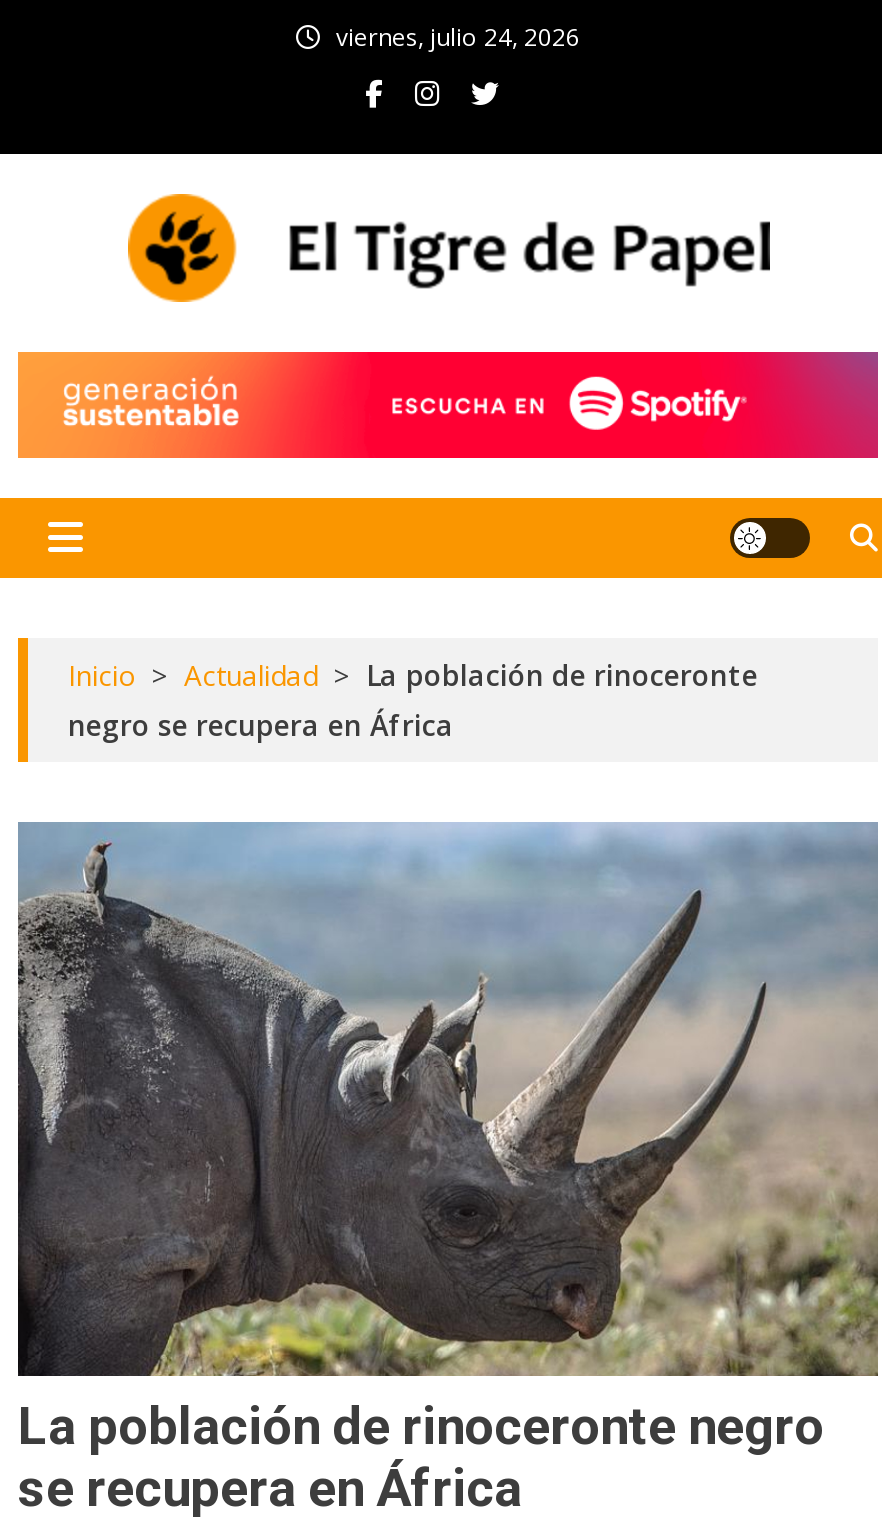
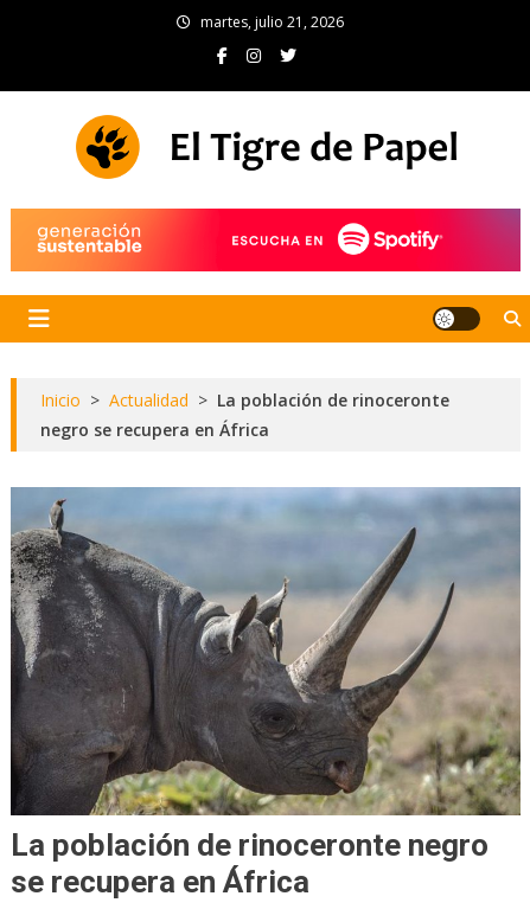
- viernes, julio 24, 2026
+ martes, julio 21, 2026
